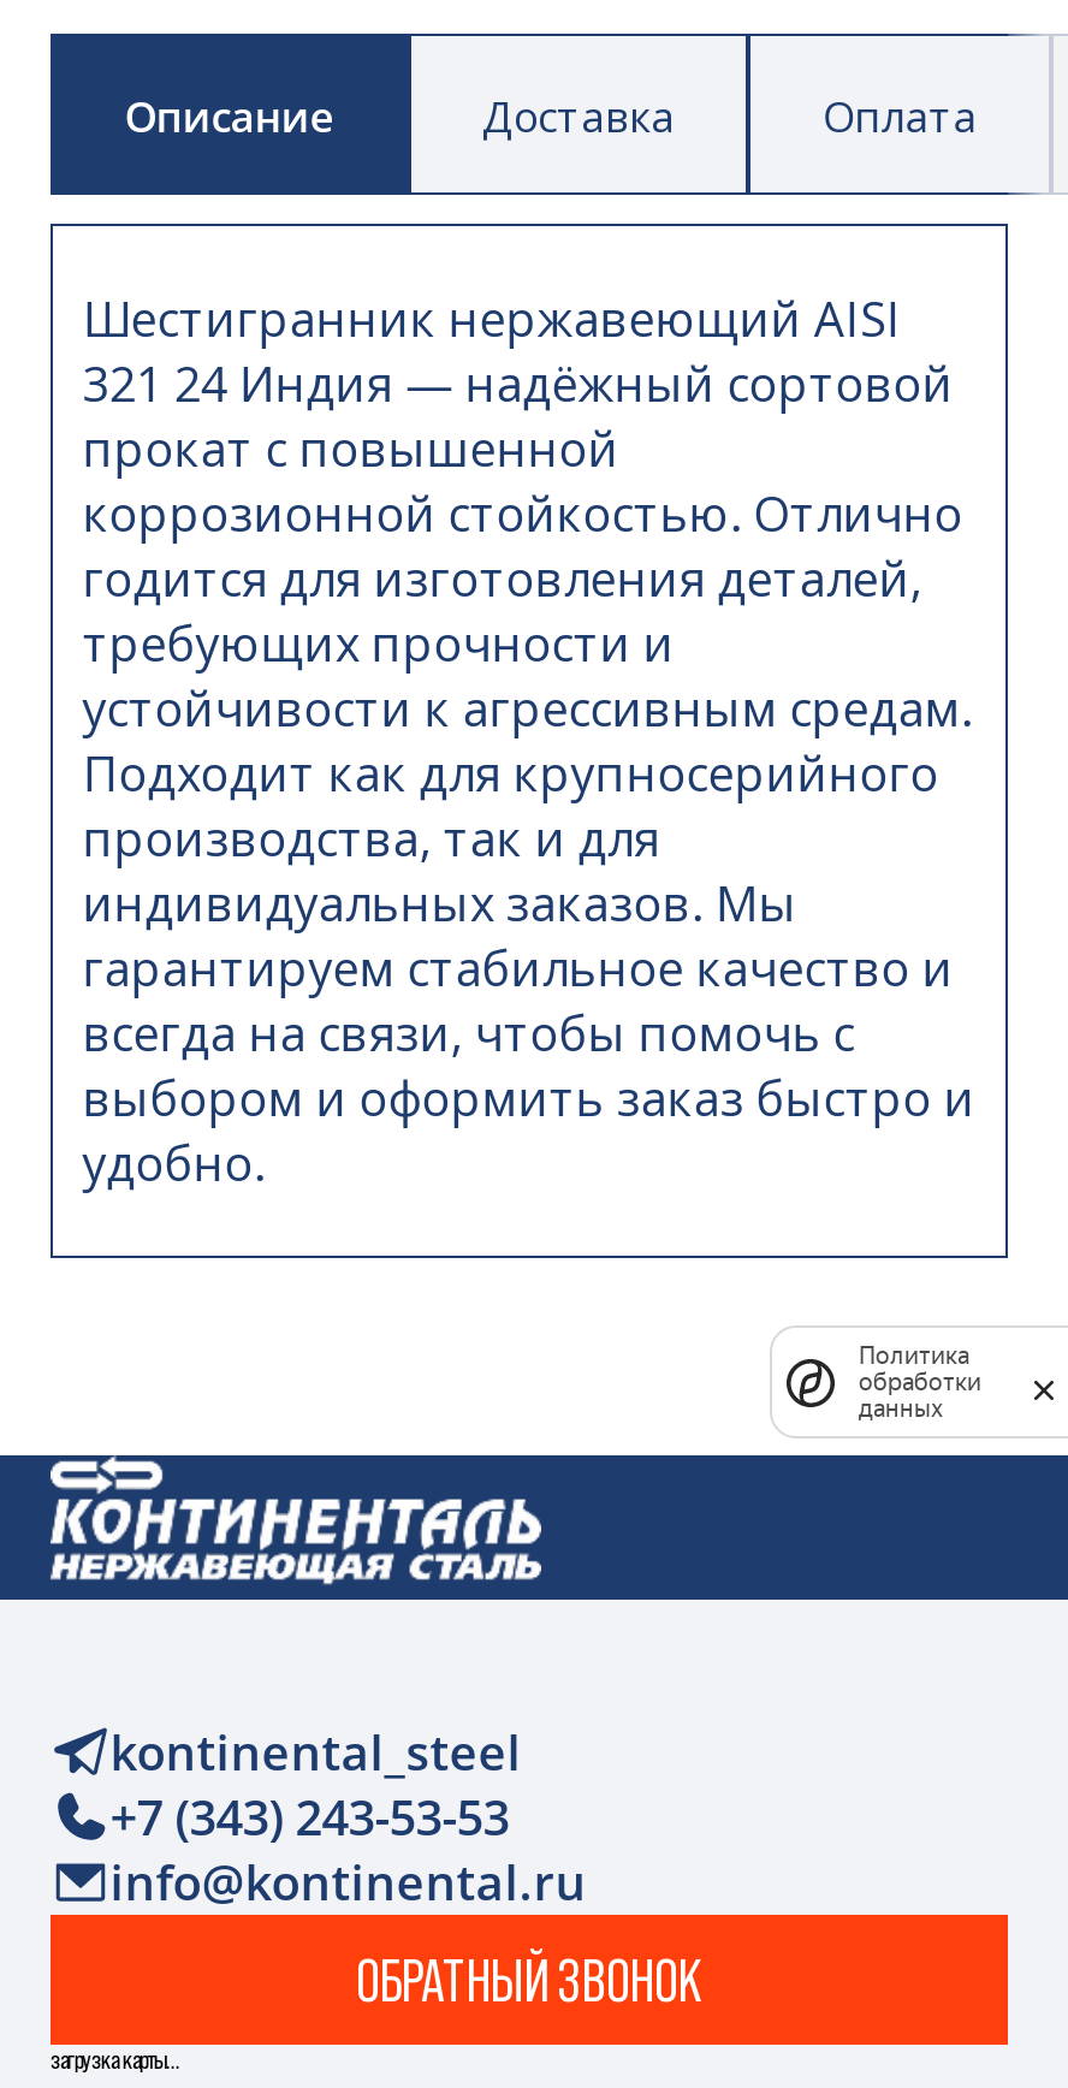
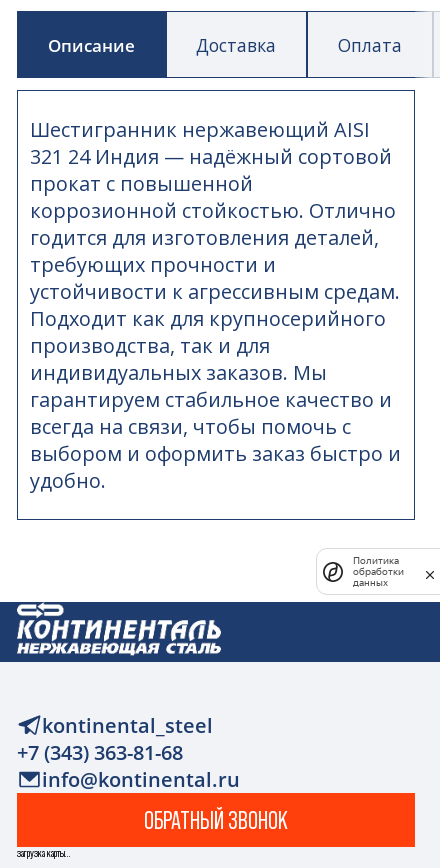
- +7 (343) 243-53-53
+ +7 (343) 363-81-68
